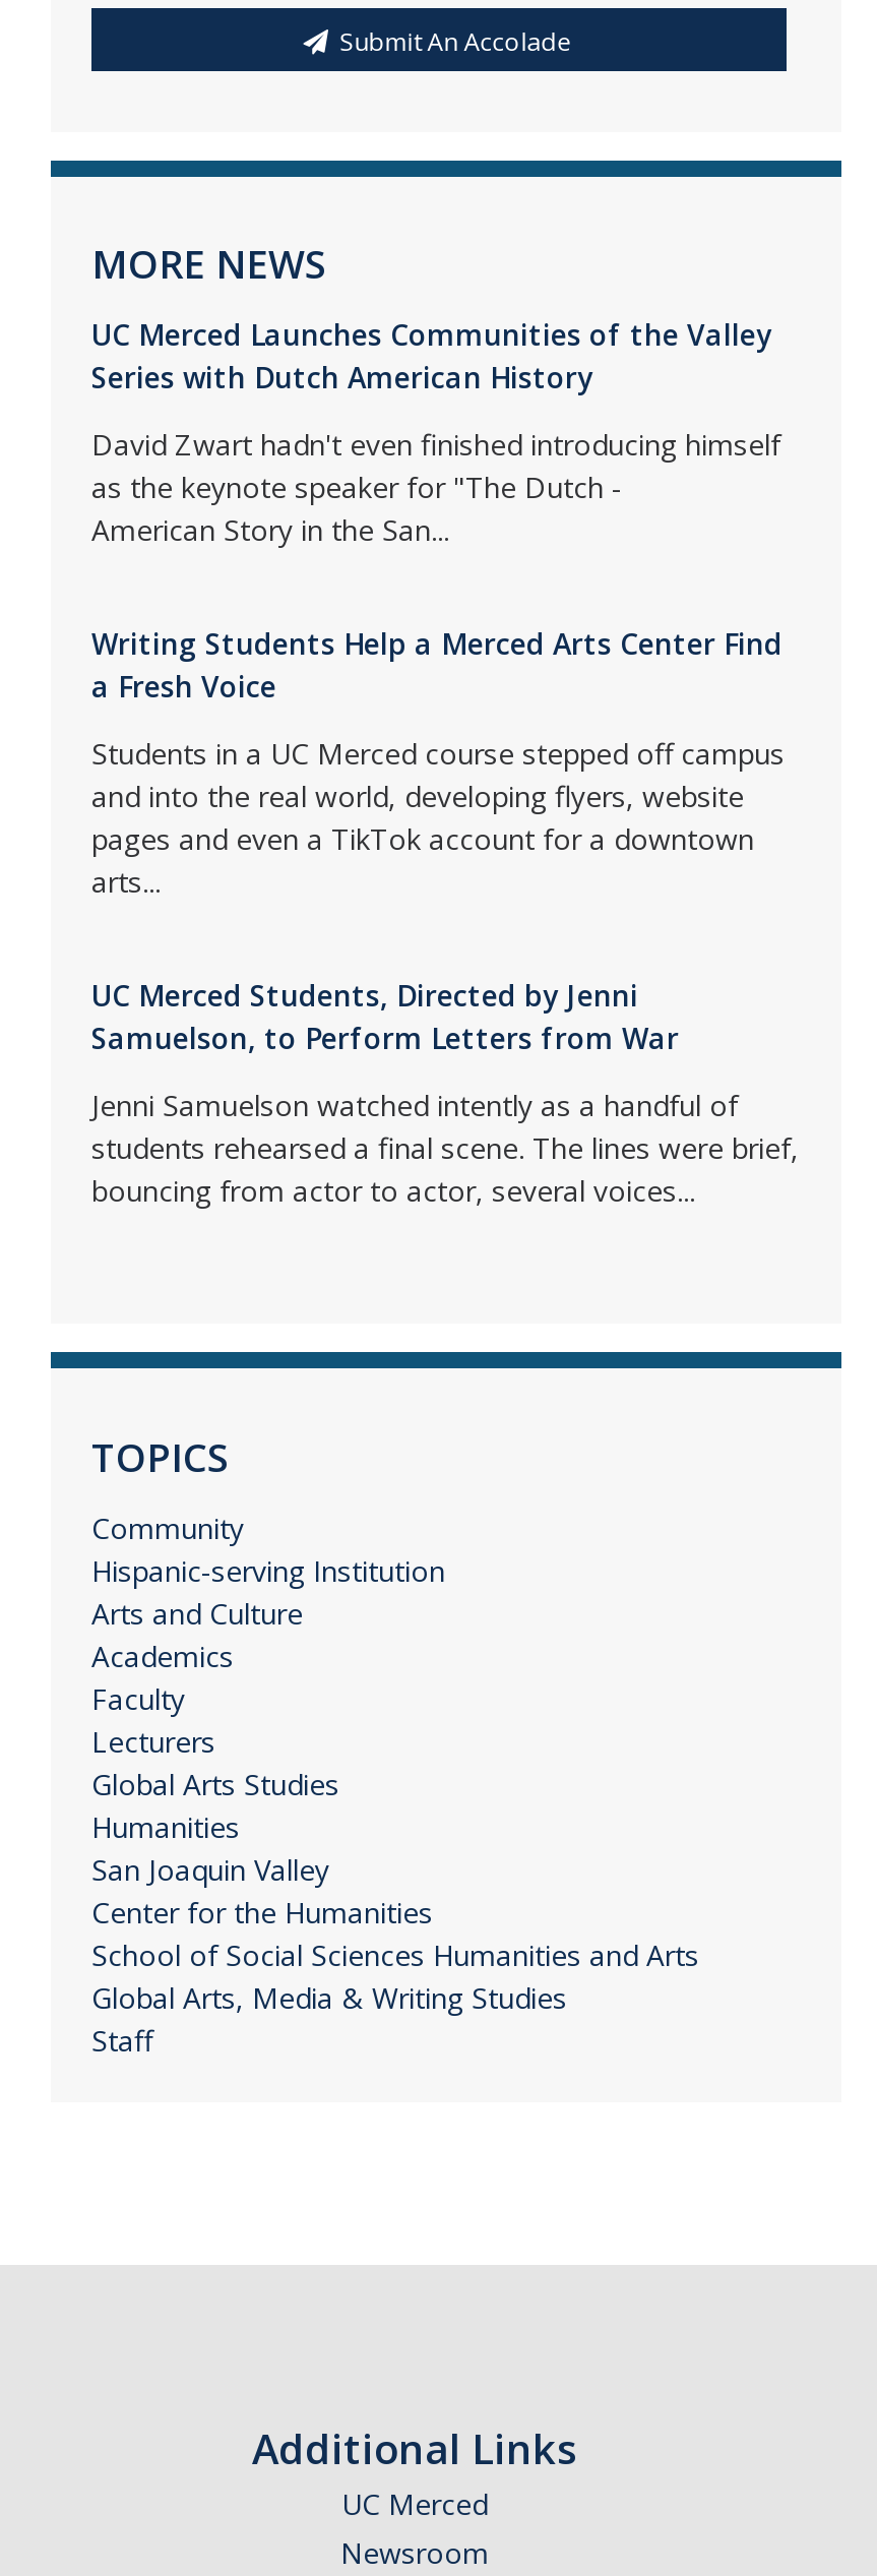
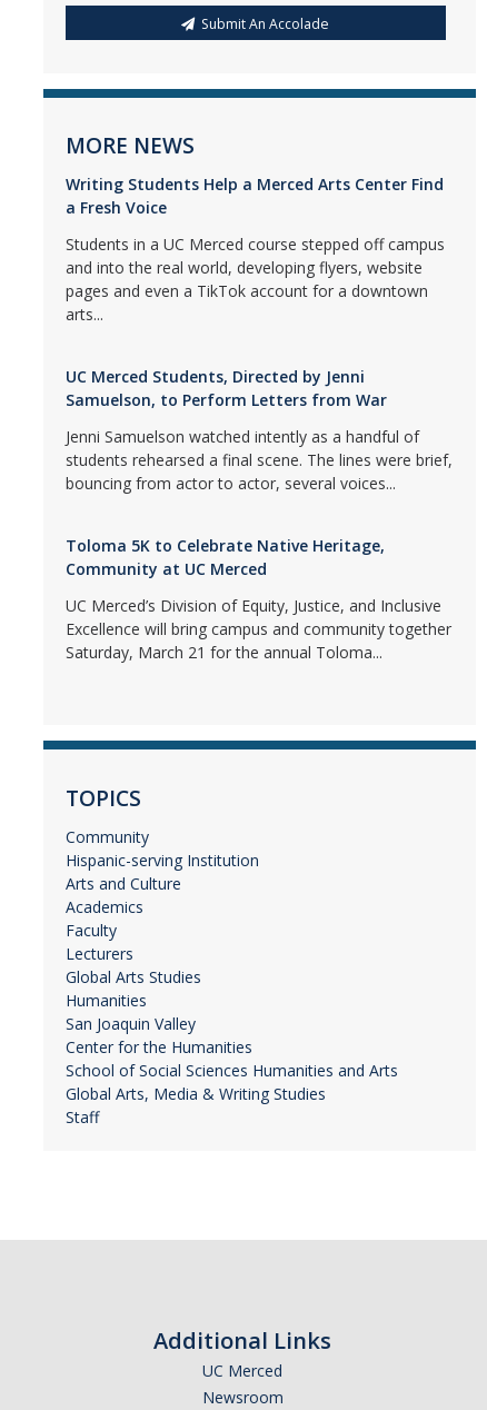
- UC Merced Launches Communities of the Valley
- Series with Dutch American History
- David Zwart hadn't even finished introducing himself
- as the keynote speaker for "The Dutch -
- American Story in the San...

moved up: Writing Students Help a Merced Arts Center Find | a Fresh Voice | Students in a UC Merced course stepped off campus | ... | students rehearsed a final scene. The lines were brief, | bouncing from actor to actor, several voices...

+ Toloma 5K to Celebrate Native Heritage,
+ Community at UC Merced
+ UC Merced’s Division of Equity, Justice, and Inclusive
+ Excellence will bring campus and community together
+ Saturday, March 21 for the annual Toloma...
